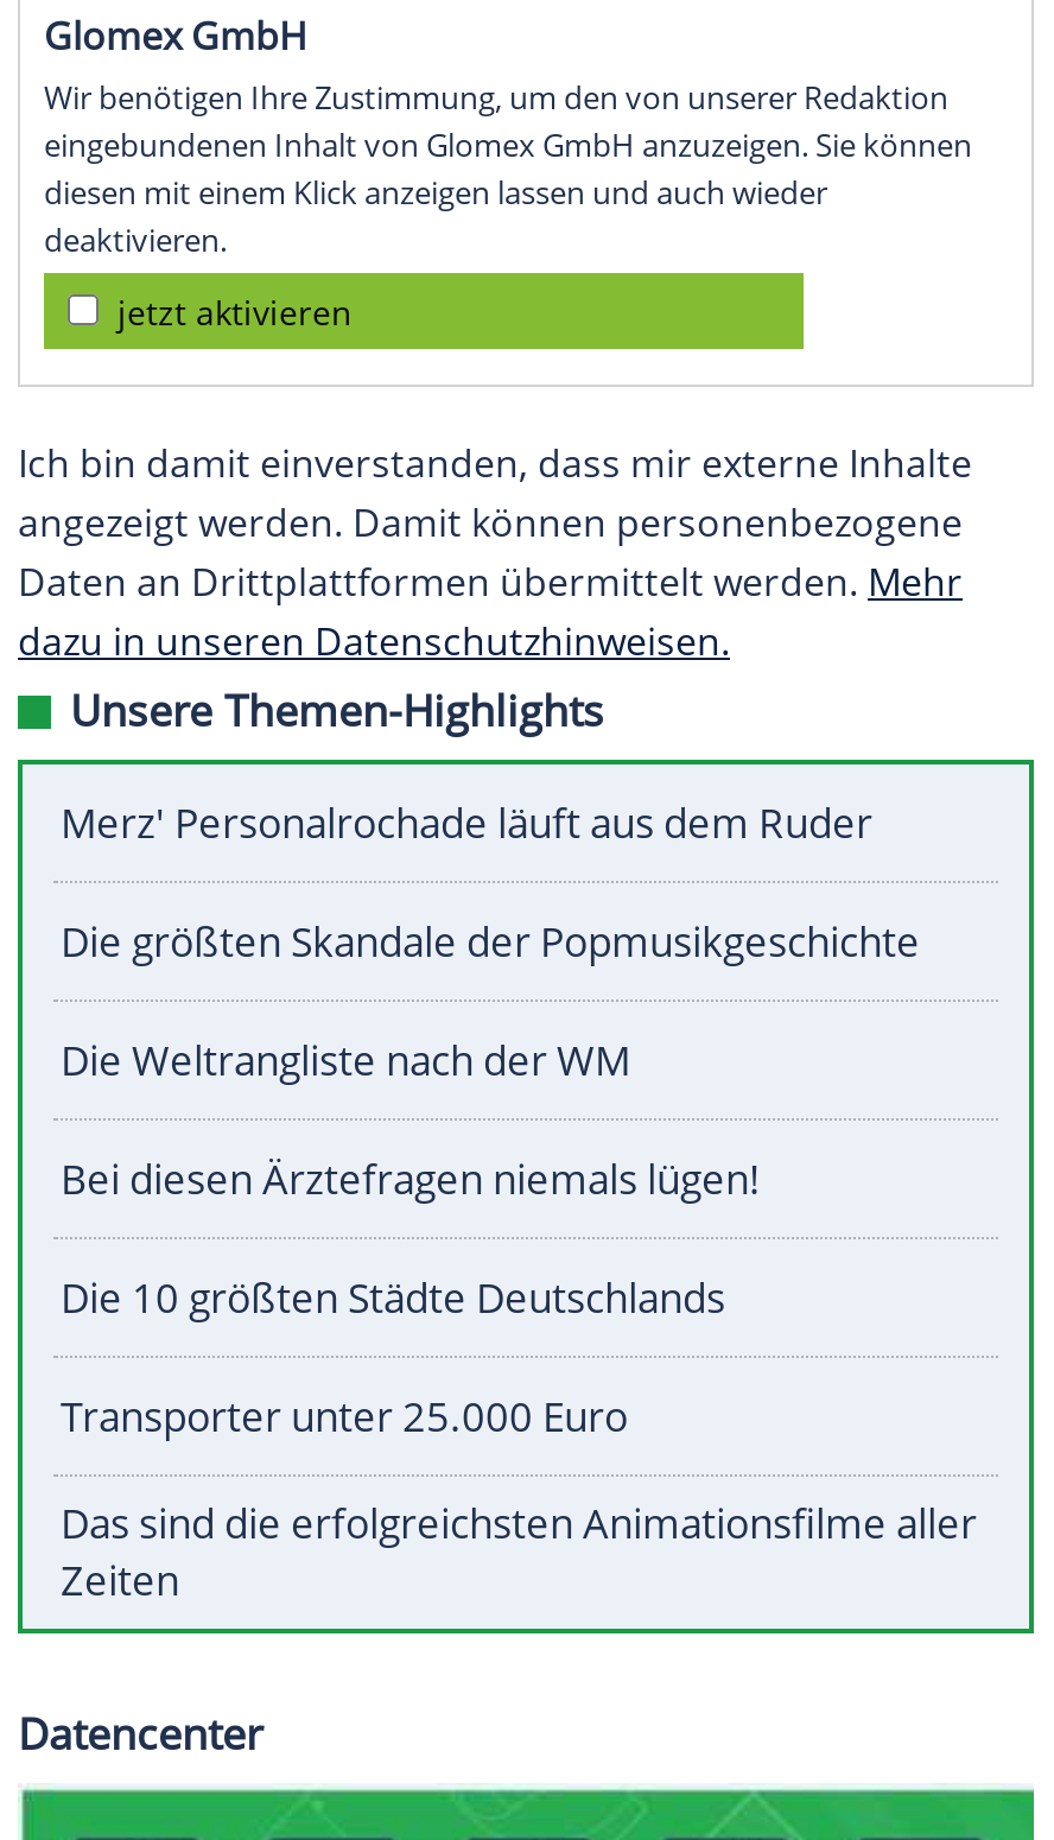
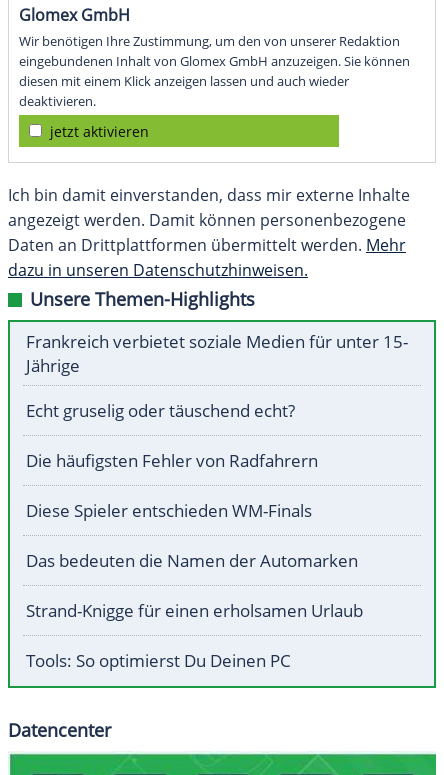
- Merz' Personalrochade läuft aus dem Ruder
+ Frankreich verbietet soziale Medien für unter 15-
+ Jährige

- Die größten Skandale der Popmusikgeschichte
+ Echt gruselig oder täuschend echt?

- Die Weltrangliste nach der WM
+ Die häufigsten Fehler von Radfahrern

- Bei diesen Ärztefragen niemals lügen!
+ Diese Spieler entschieden WM-Finals

- Die 10 größten Städte Deutschlands
+ Das bedeuten die Namen der Automarken

- Transporter unter 25.000 Euro
+ Strand-Knigge für einen erholsamen Urlaub

- Das sind die erfolgreichsten Animationsfilme aller
- Zeiten
+ Tools: So optimierst Du Deinen PC
